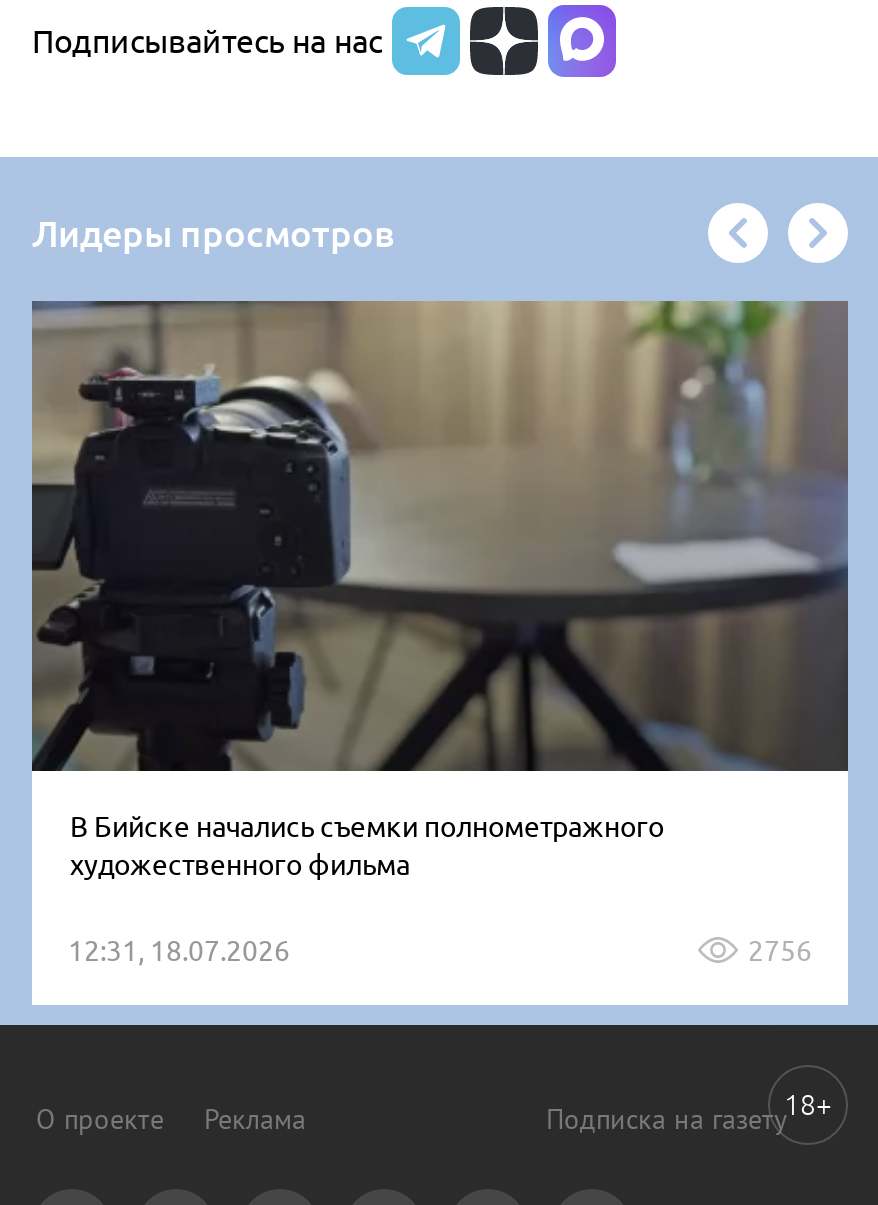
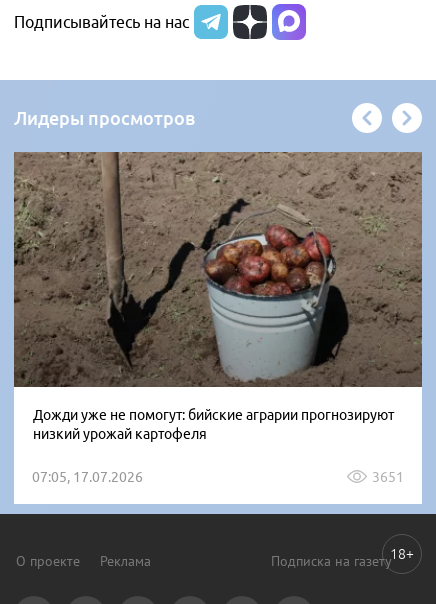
- [image]
- В Бийске начались съемки полнометражного
- художественного фильма
+ [image]
+ Дожди уже не помогут: бийские аграрии прогнозируют
+ низкий урожай картофеля

- 12:31, 18.07.2026
- 2756
+ 07:05, 17.07.2026
+ 3651
